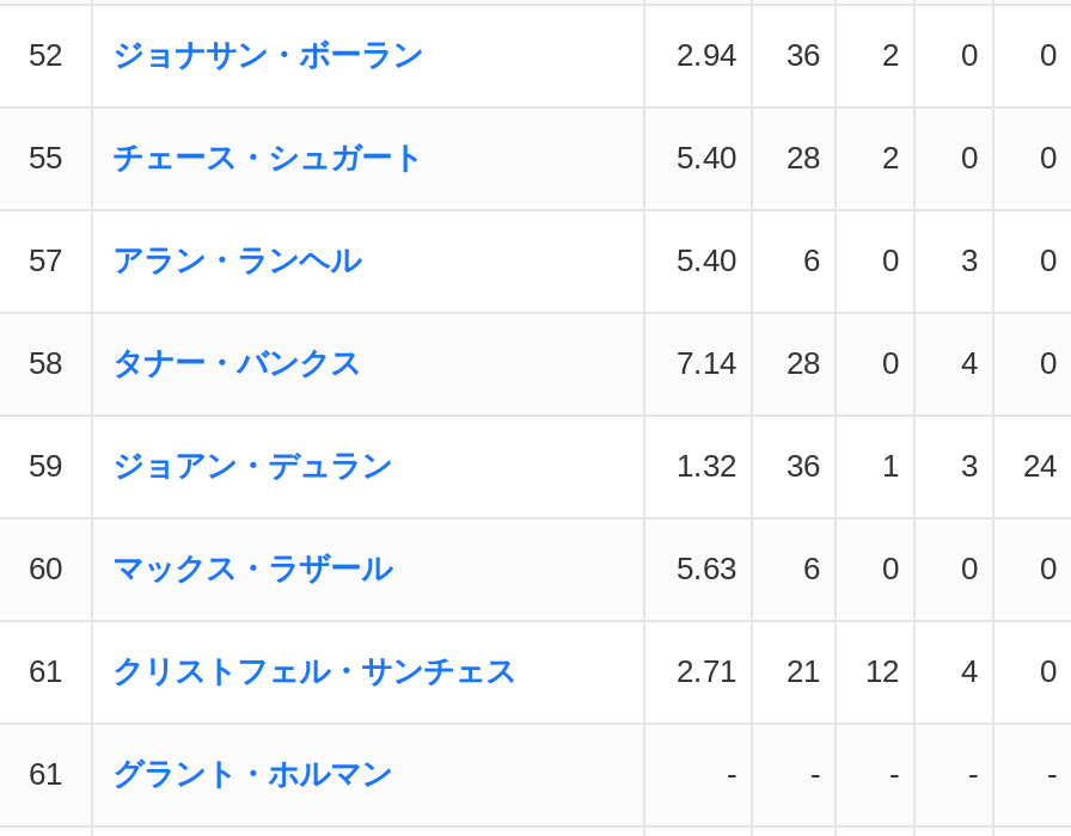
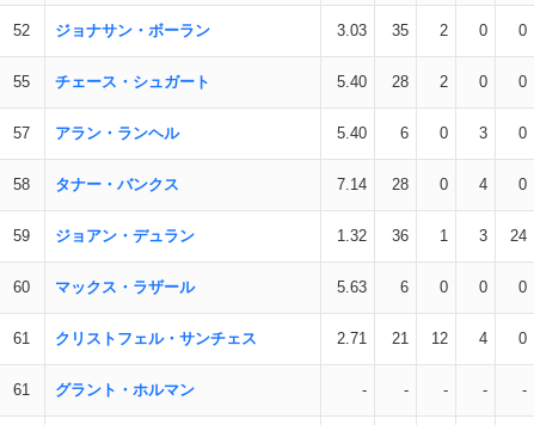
- 2.94
+ 3.03

- 36
+ 35
